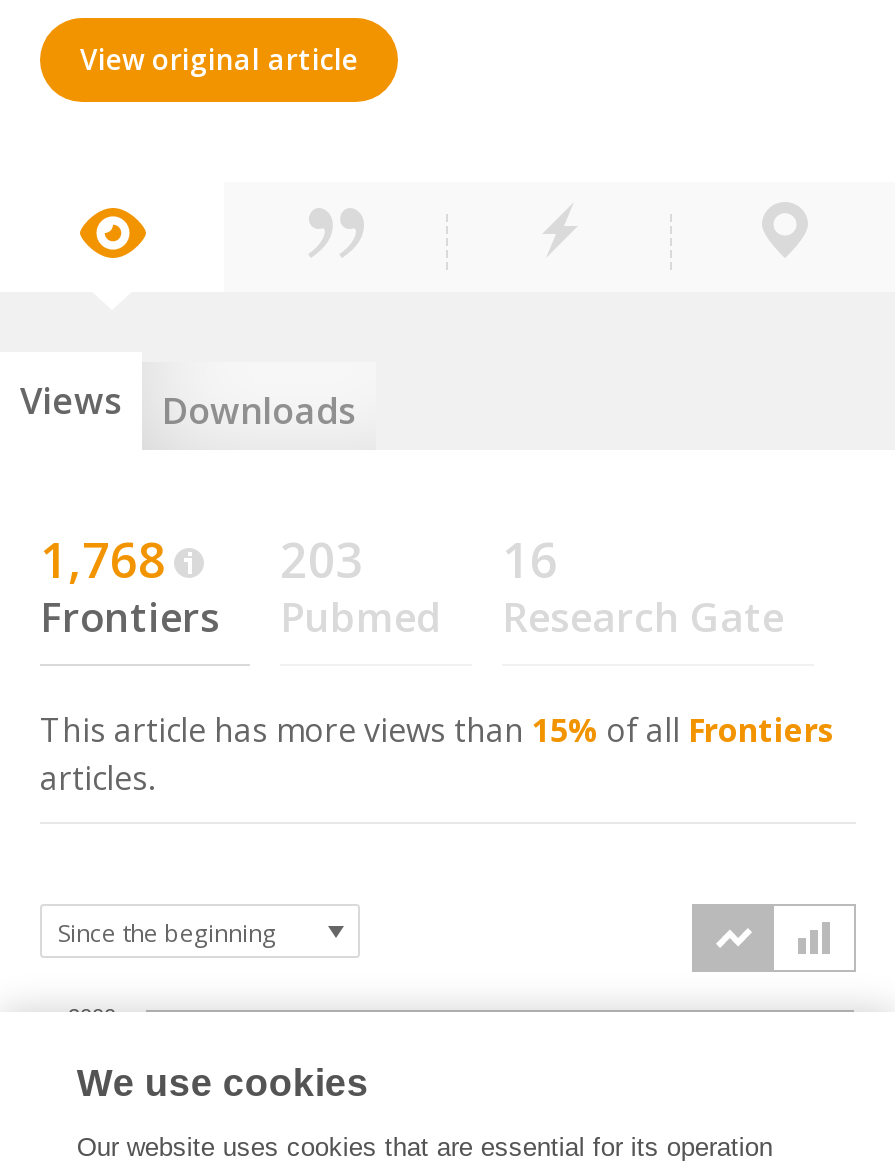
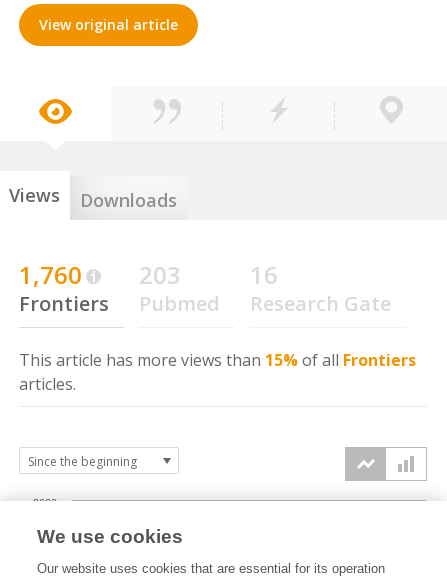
- 1,768
+ 1,760
